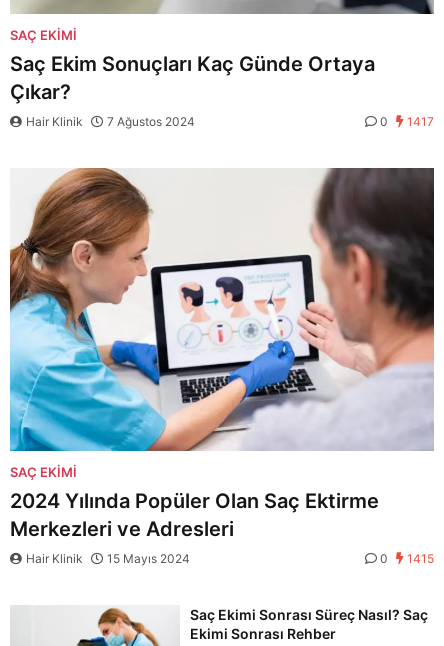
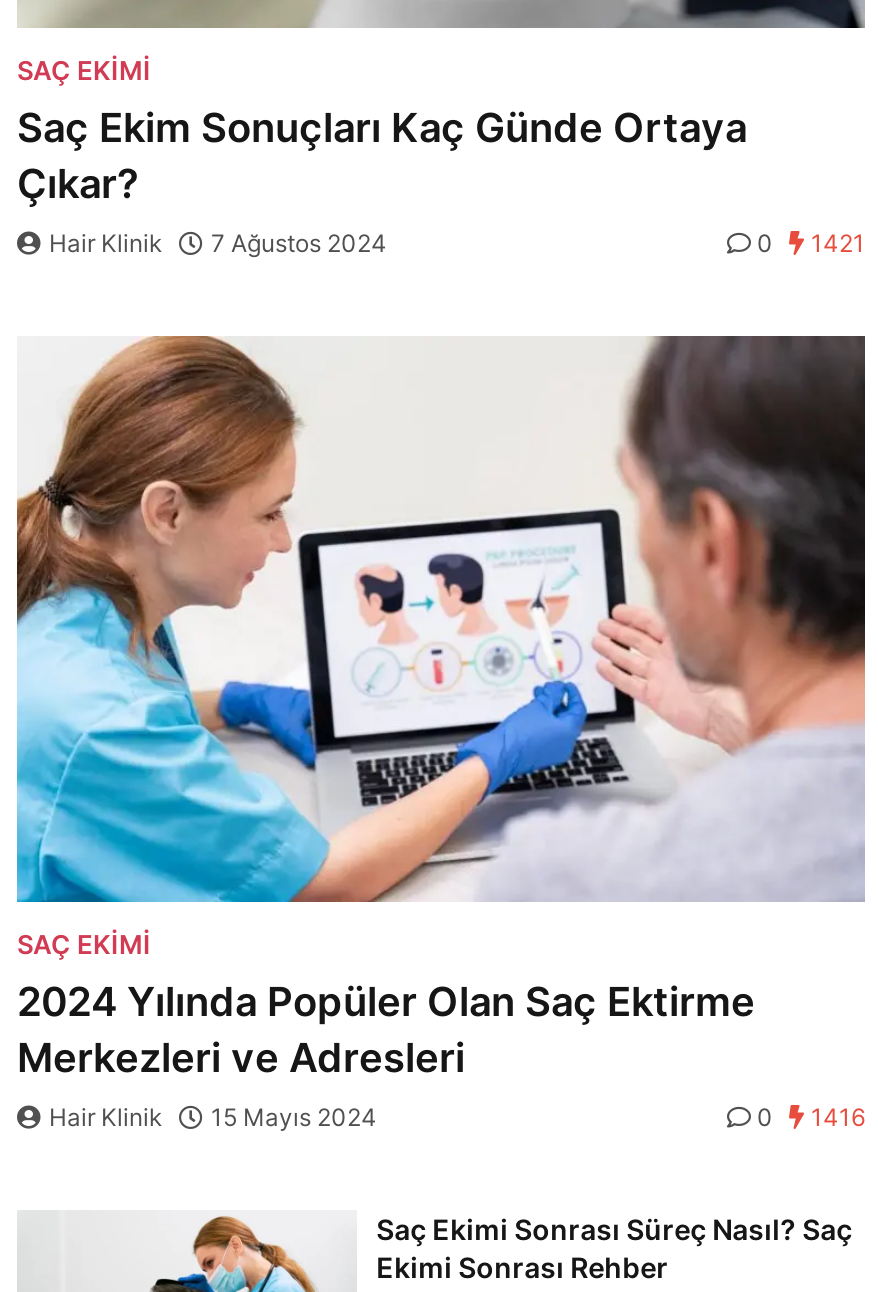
- 0 1417
+ 0 1421

- 0 1415
+ 0 1416
